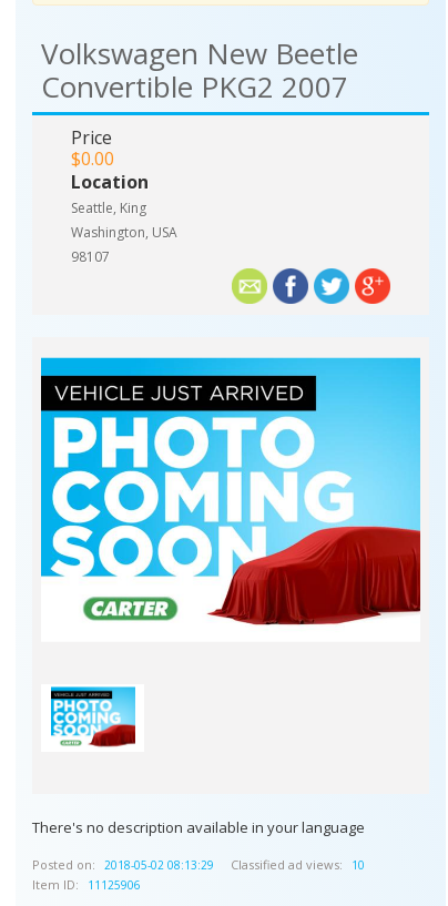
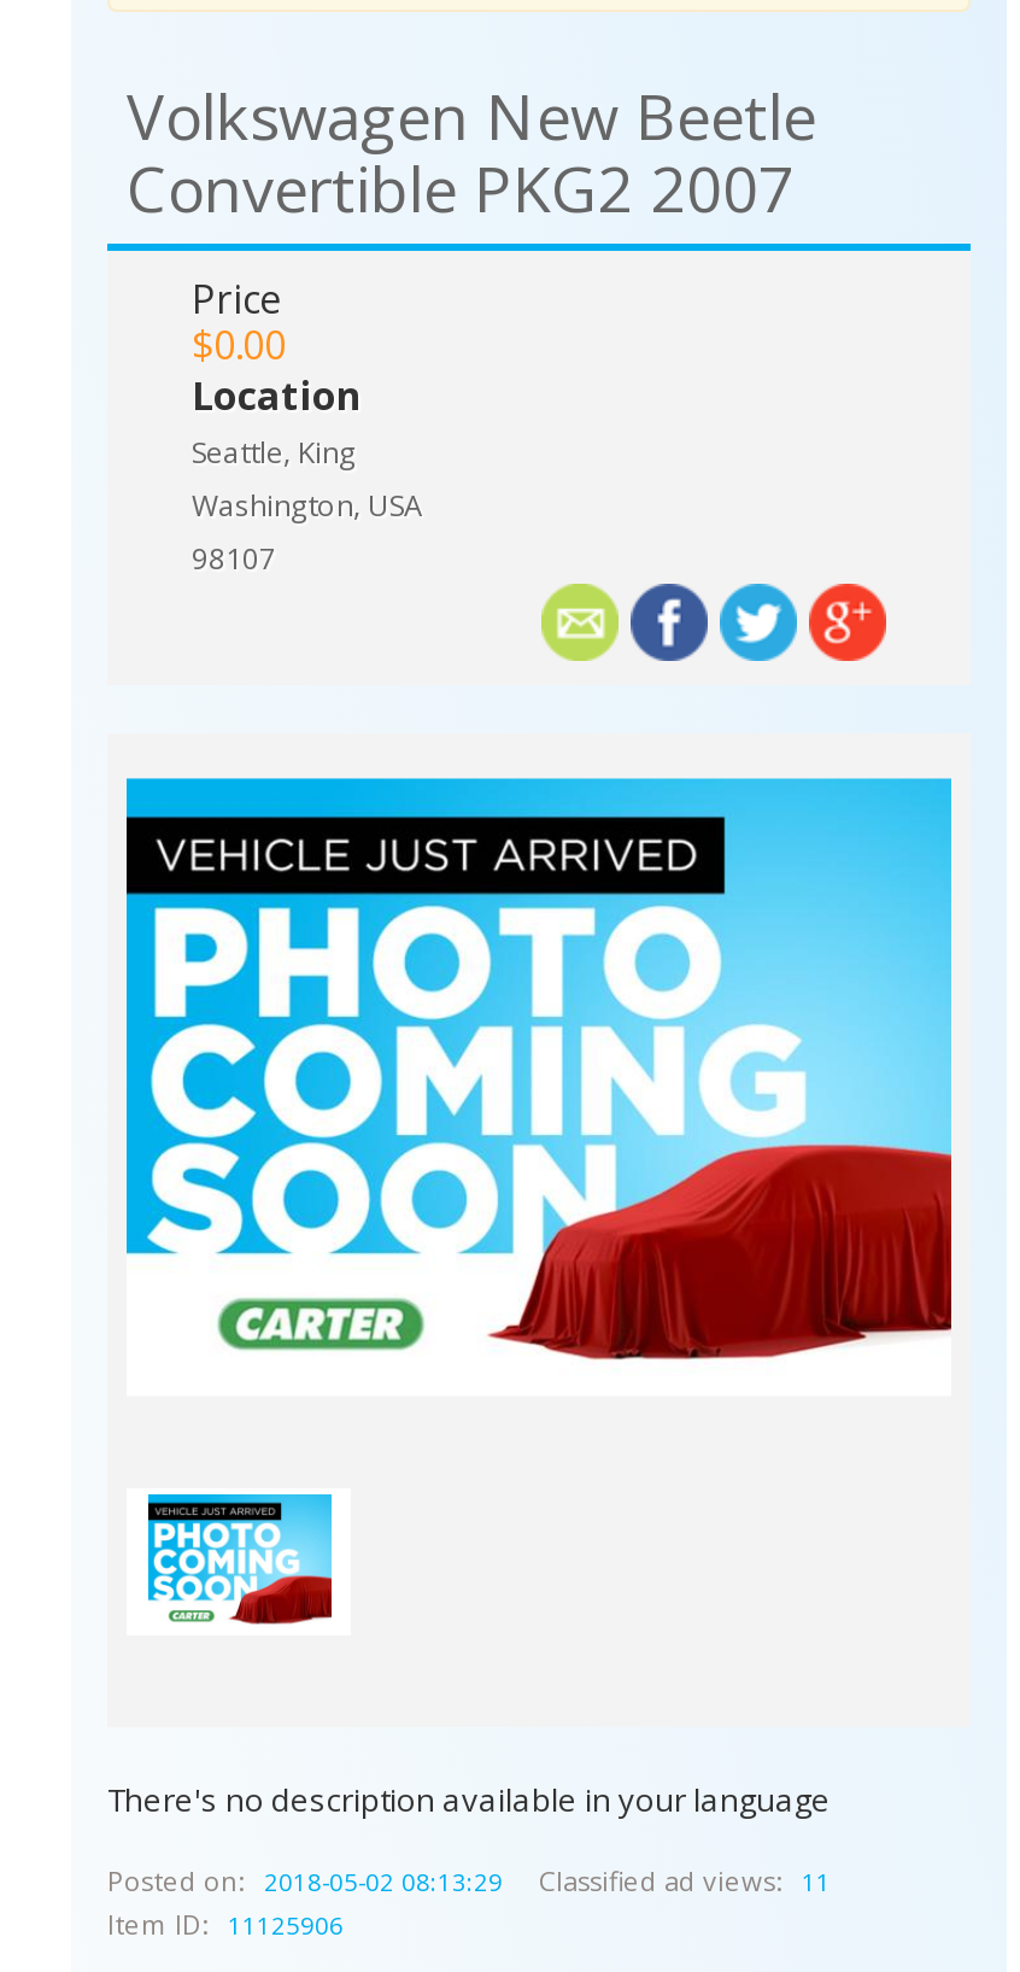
- Classified ad views: 10
+ Classified ad views: 11
